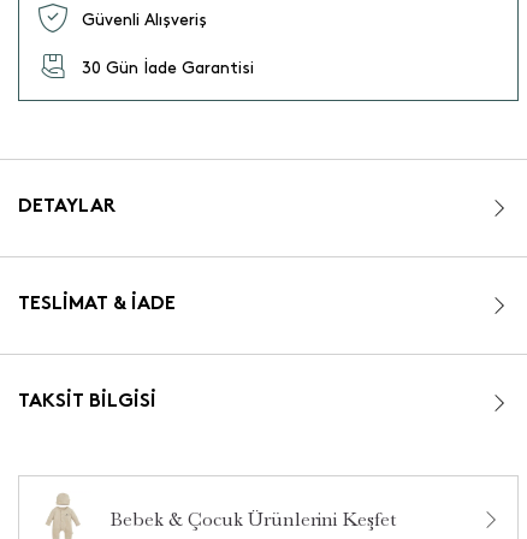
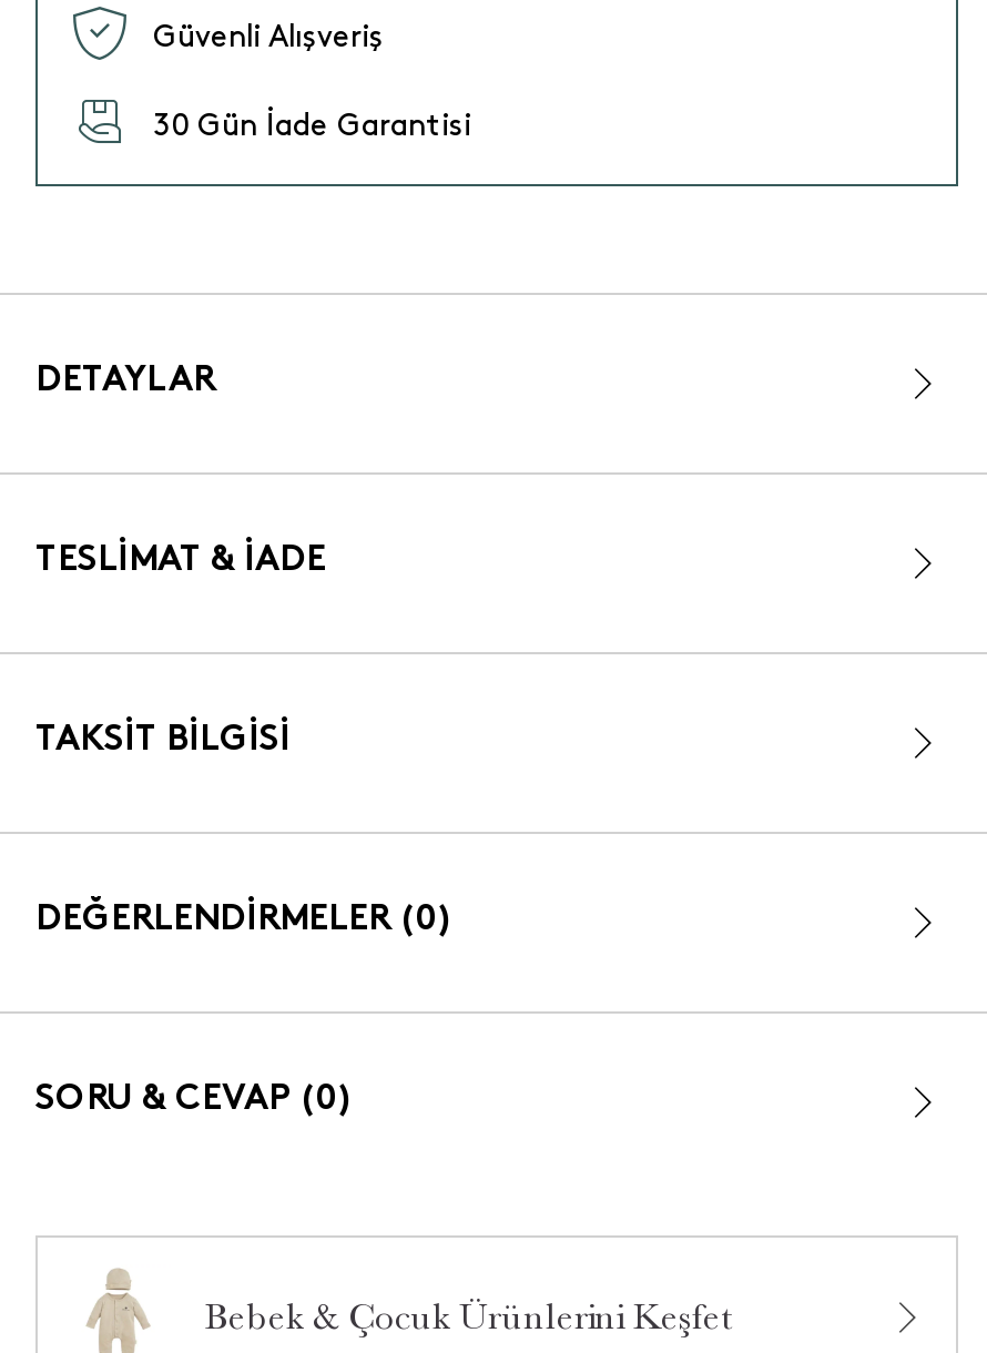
+ DEĞERLENDİRMELER (0)

+ SORU & CEVAP (0)
